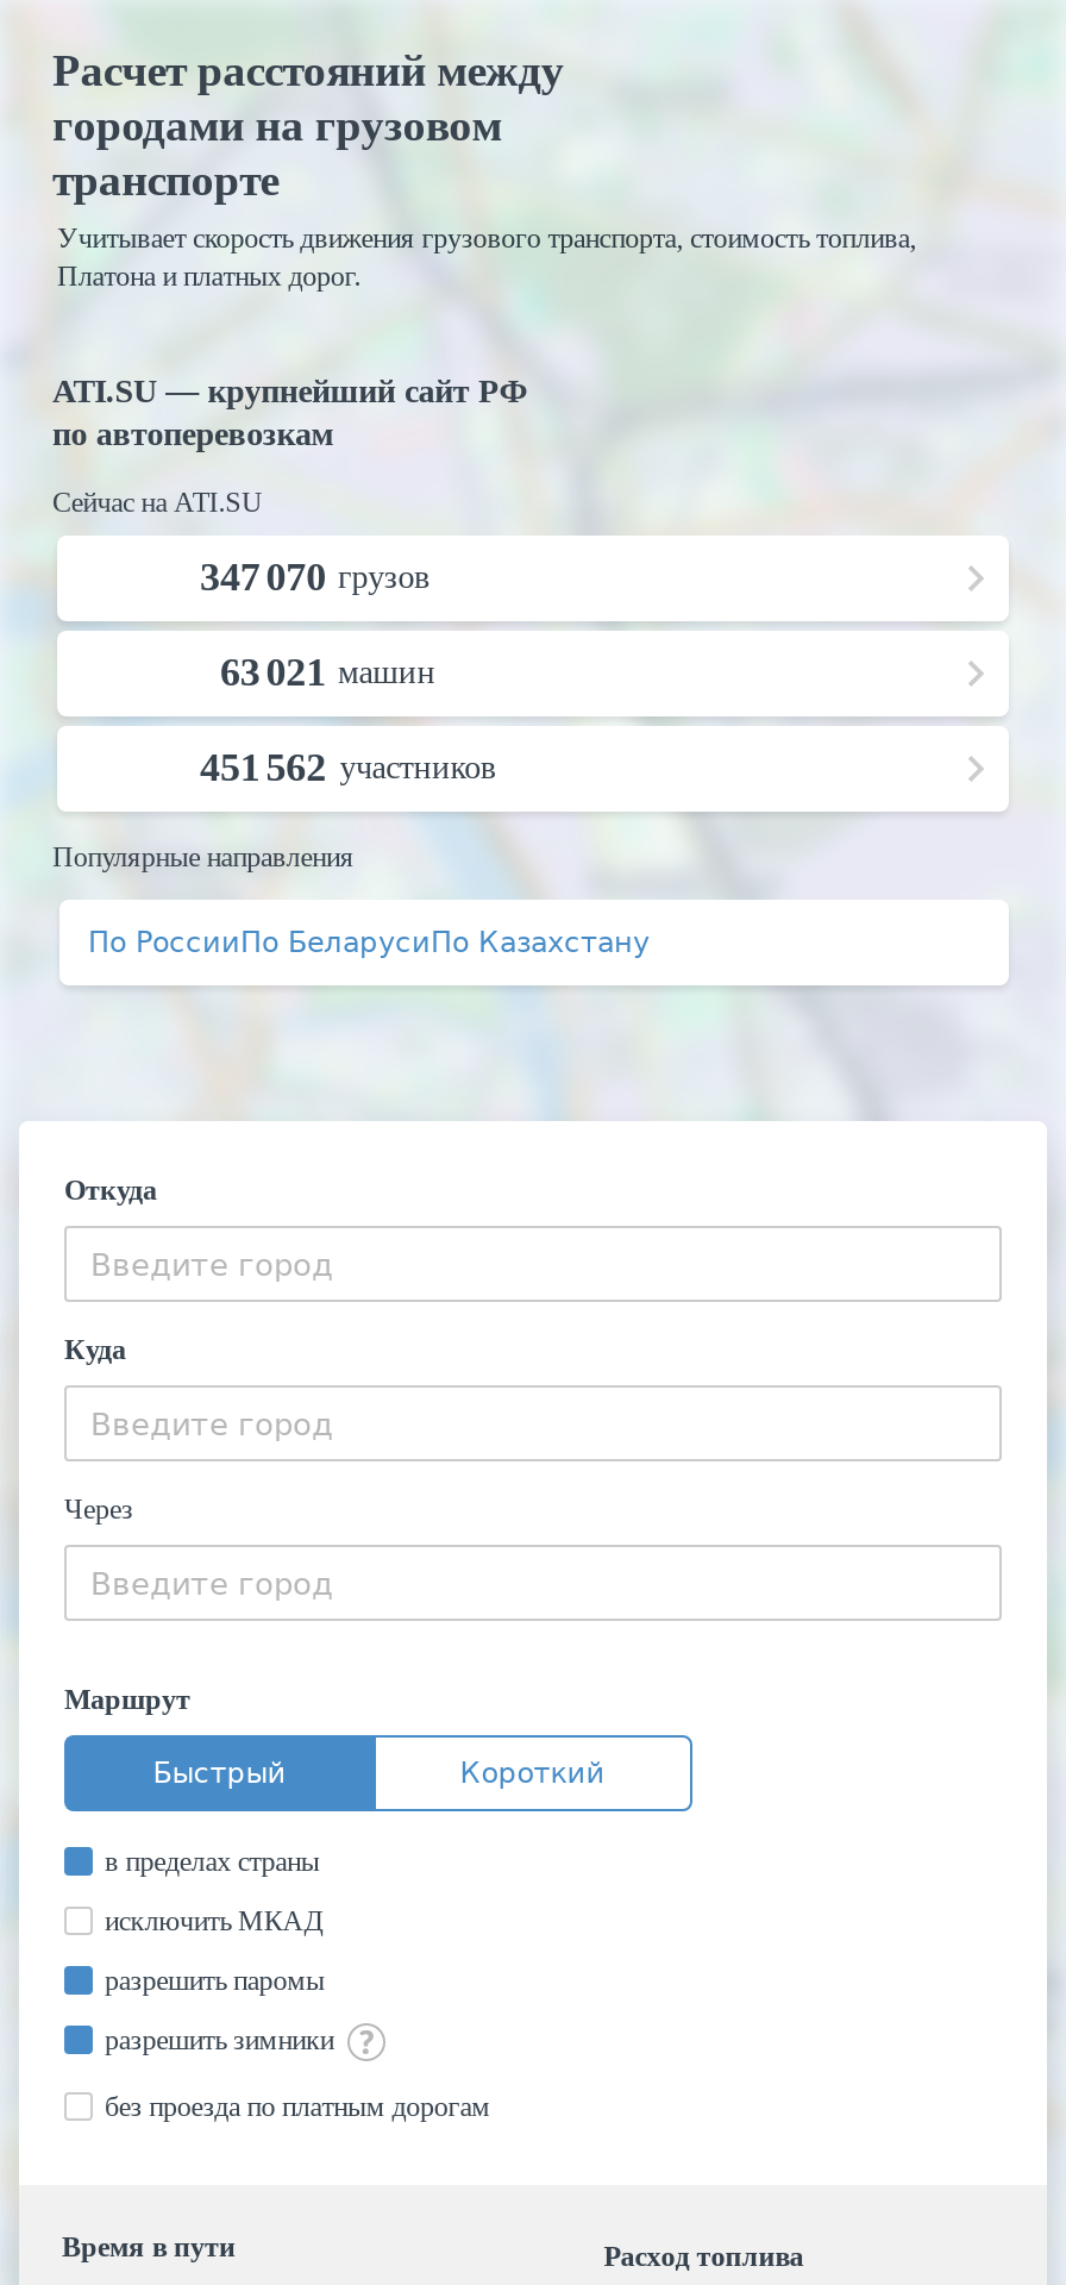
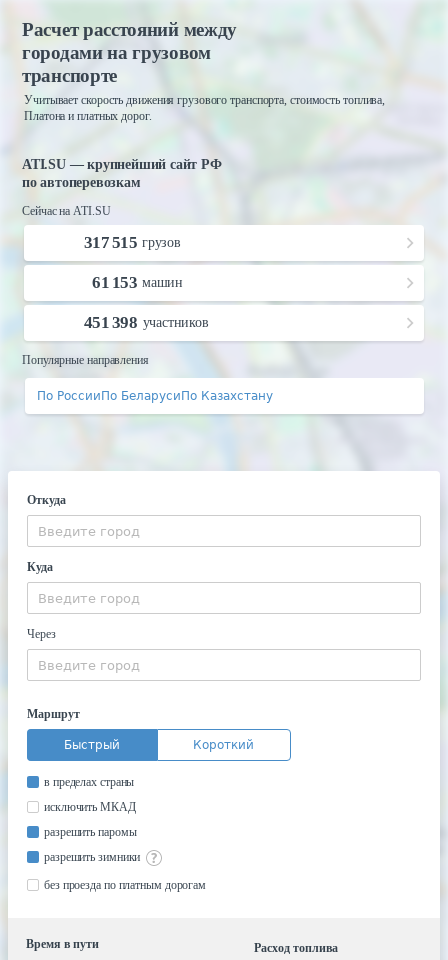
- 347 070 грузов
+ 317 515 грузов

- 63 021 машин
+ 61 153 машин

- 451 562 участников
+ 451 398 участников
